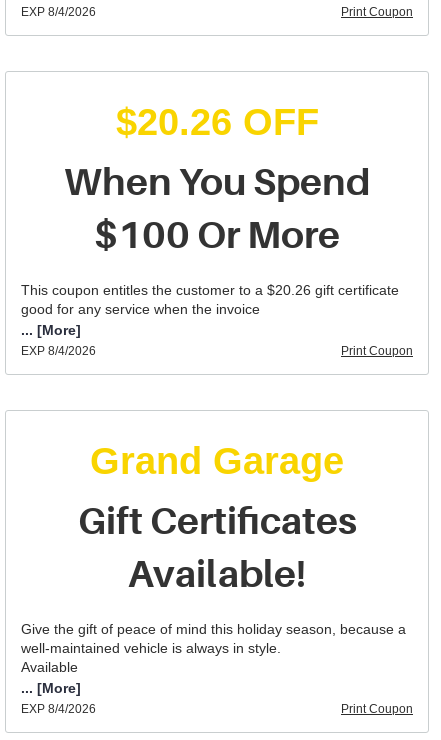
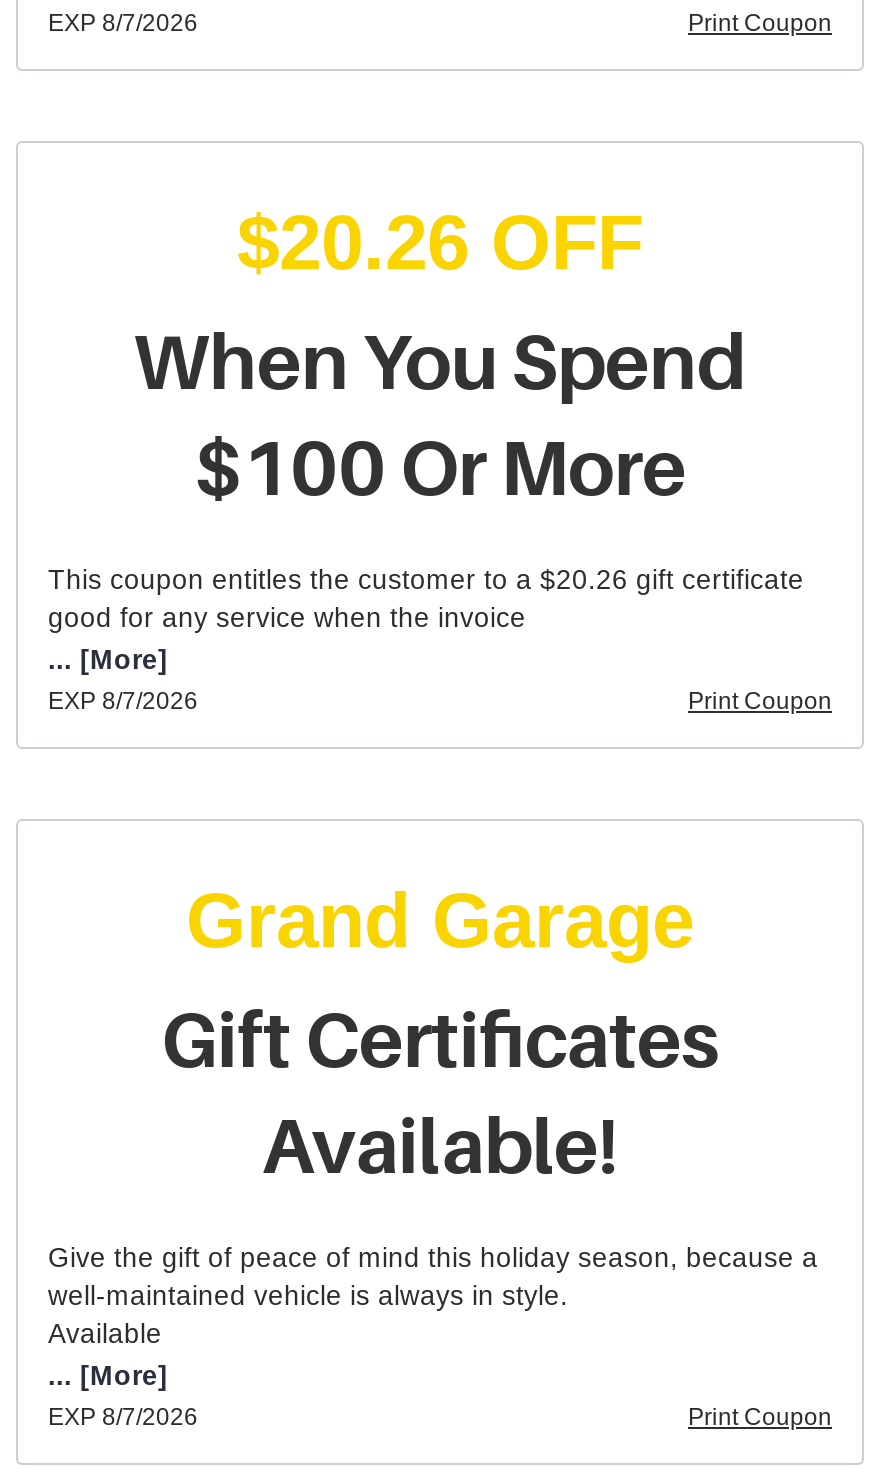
- EXP 8/4/2026
+ EXP 8/7/2026

- EXP 8/4/2026
+ EXP 8/7/2026

- EXP 8/4/2026
+ EXP 8/7/2026
